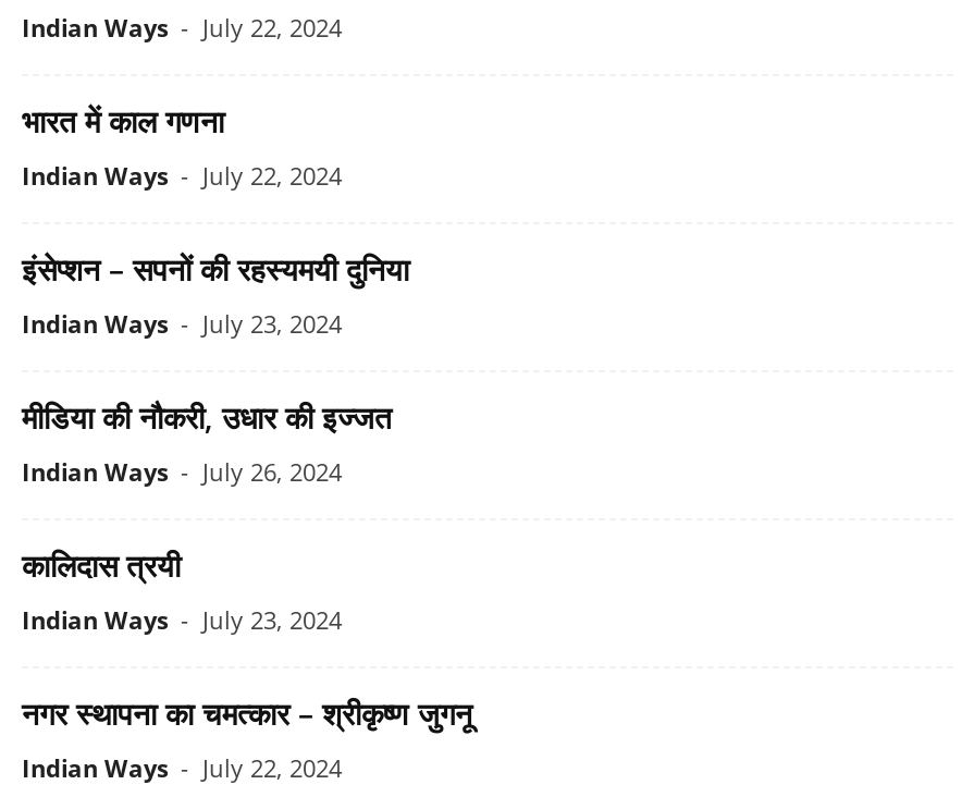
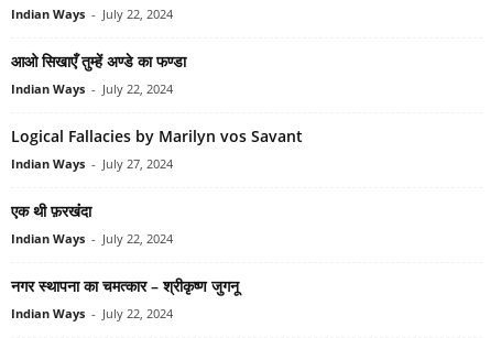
- भारत में काल गणना
+ आओ सिखाएँ तुम्हें अण्डे का फण्डा

- इंसेप्‍शन – सपनों की रहस्‍यमयी दुनिया
- Indian Ways - July 23, 2024
- मीडिया की नौकरी, उधार की इज्‍जत
- Indian Ways - July 26, 2024
- कालिदास त्रयी
- Indian Ways - July 23, 2024
+ Logical Fallacies by Marilyn vos Savant
+ Indian Ways - July 27, 2024
+ एक थी फ़रखंंदा
+ Indian Ways - July 22, 2024
